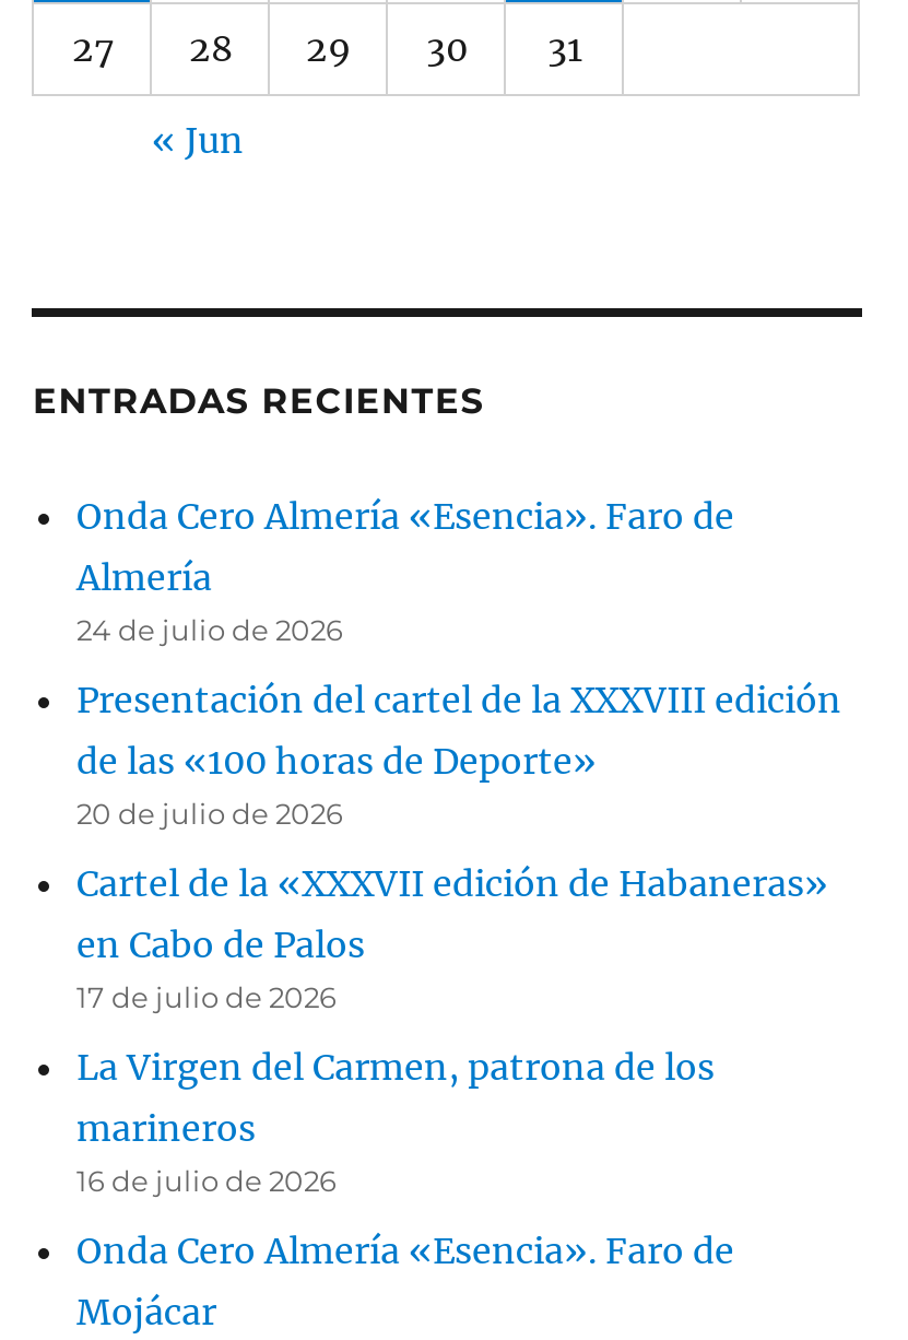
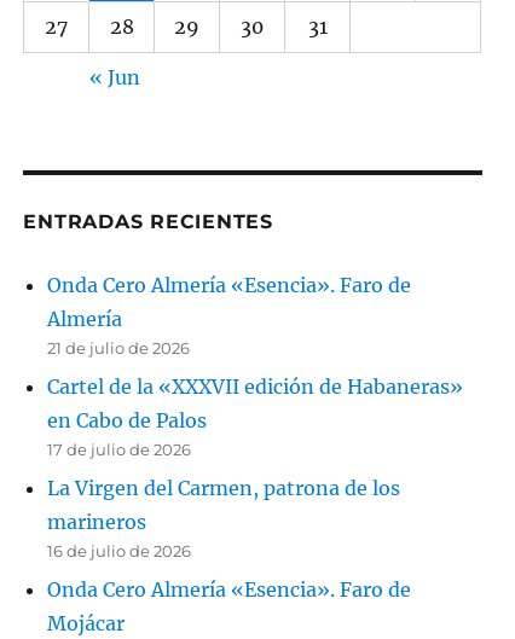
- 24 de julio de 2026
- Presentación del cartel de la XXXVIII edición
- de las «100 horas de Deporte»
- 20 de julio de 2026
+ 21 de julio de 2026
